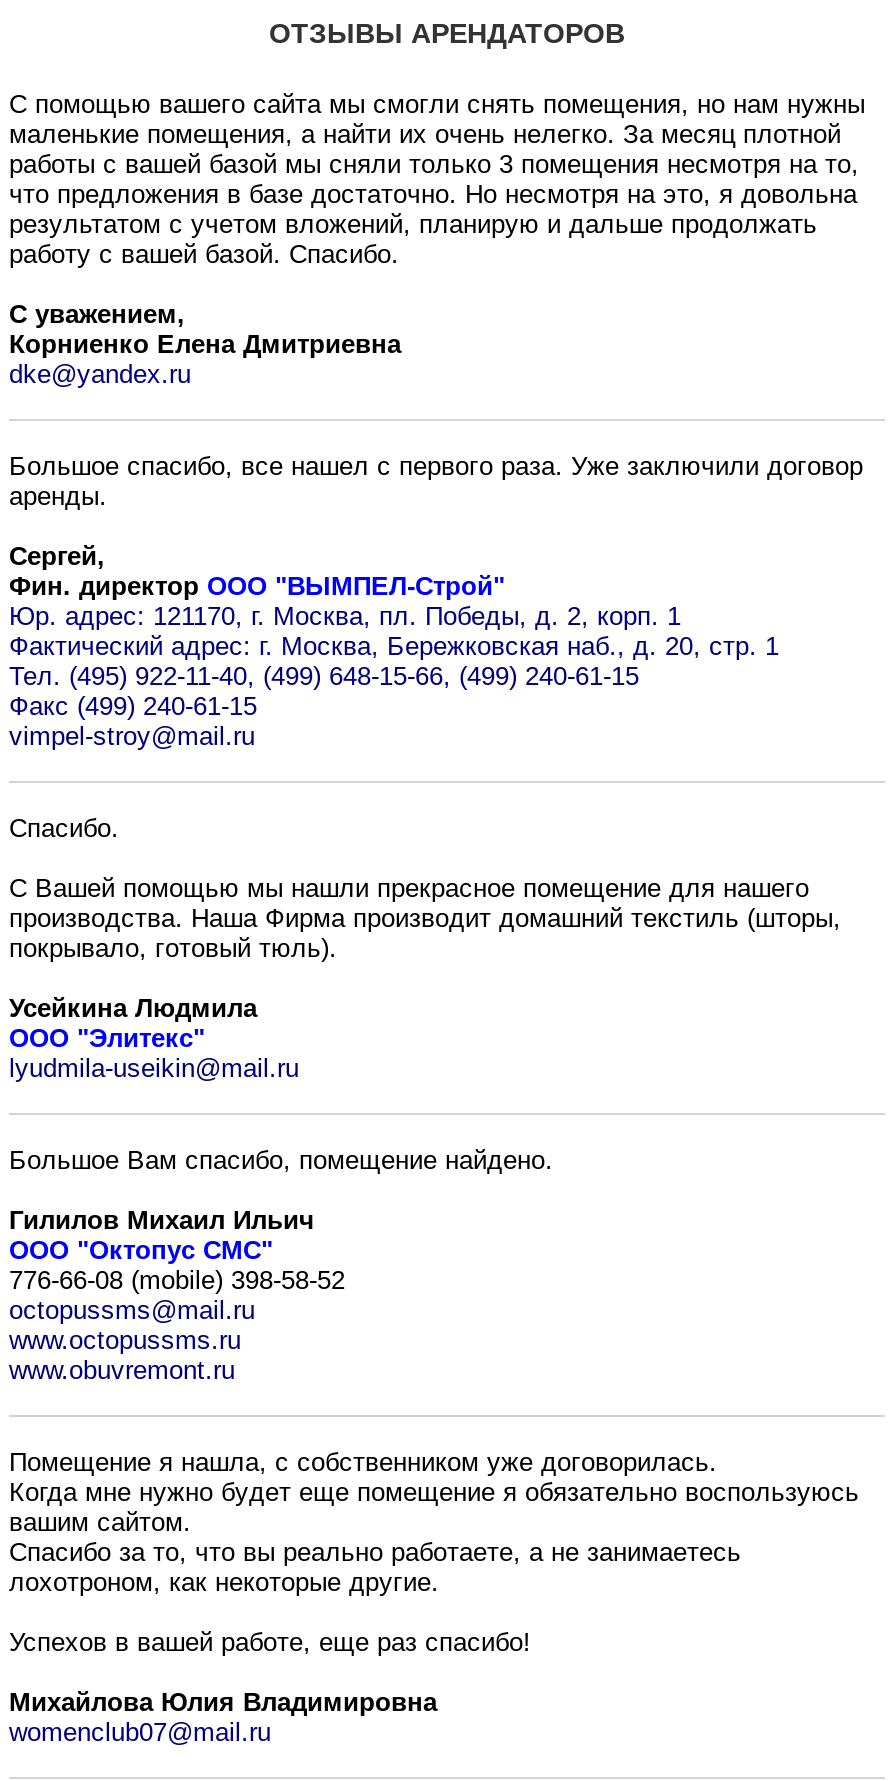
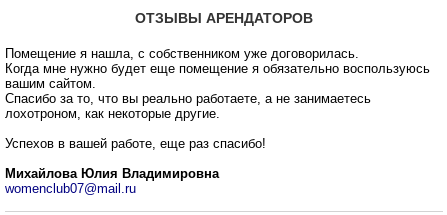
- С помощью вашего сайта мы смогли снять помещения, но нам нужны
- маленькие помещения, а найти их очень нелегко. За месяц плотной
- работы с вашей базой мы сняли только 3 помещения несмотря на то,
- что предложения в базе достаточно. Но несмотря на это, я довольна
- результатом с учетом вложений, планирую и дальше продолжать
- работу с вашей базой. Спасибо.
- С уважением,
- Корниенко Елена Дмитриевна
- dke@yandex.ru
- Большое спасибо, все нашел с первого раза. Уже заключили договор
- аренды.
- Сергей,
- Фин. директор ООО "ВЫМПЕЛ-Строй"
- Юр. адрес: 121170, г. Москва, пл. Победы, д. 2, корп. 1
- Фактический адрес: г. Москва, Бережковская наб., д. 20, стр. 1
- Тел. (495) 922-11-40, (499) 648-15-66, (499) 240-61-15
- Факс (499) 240-61-15
- vimpel-stroy@mail.ru
- Спасибо.
- С Вашей помощью мы нашли прекрасное помещение для нашего
- производства. Наша Фирма производит домашний текстиль (шторы,
- покрывало, готовый тюль).
- Усейкина Людмила
- ООО "Элитекс"
- lyudmila-useikin@mail.ru
- Большое Вам спасибо, помещение найдено.
- Гилилов Михаил Ильич
- ООО "Октопус СМС"
- 776-66-08 (mobile) 398-58-52
- octopussms@mail.ru
- www.octopussms.ru
- www.obuvremont.ru
